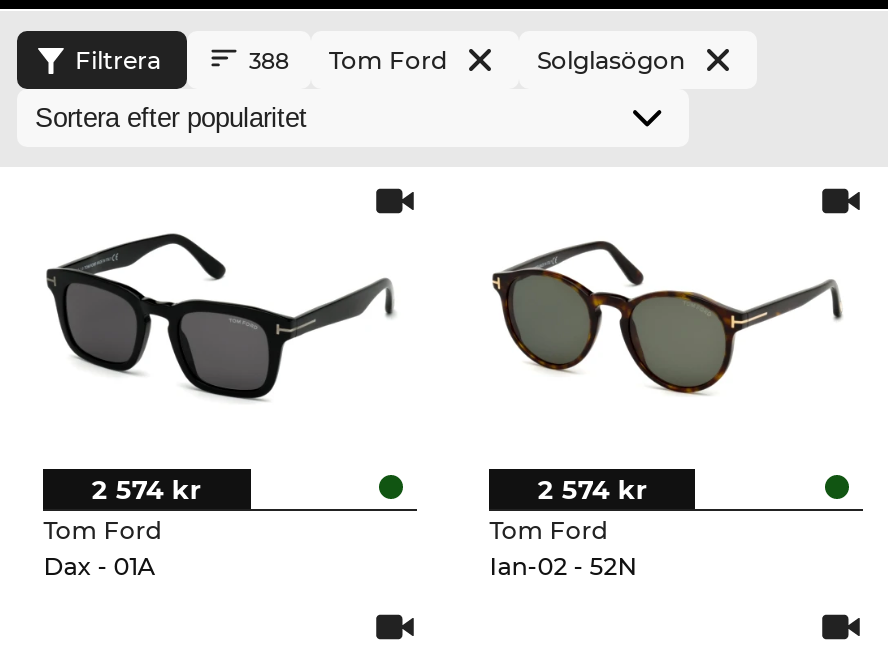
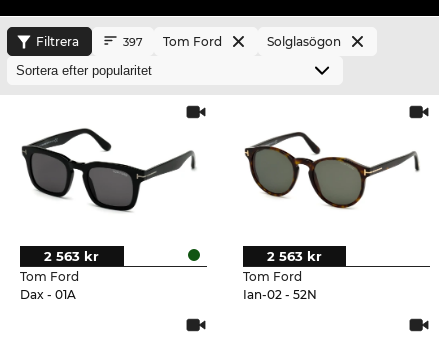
- 388 Tom Ford
+ 397 Tom Ford

- 2 574 kr
+ 2 563 kr

- 2 574 kr
+ 2 563 kr
